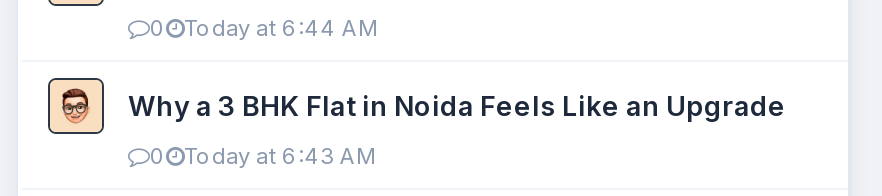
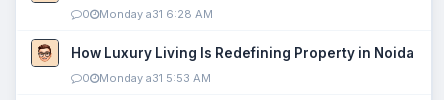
- 0 Today at 6:44 AM
+ 0 Monday a31 6:28 AM

- Why a 3 BHK Flat in Noida Feels Like an Upgrade
+ How Luxury Living Is Redefining Property in Noida

- 0 Today at 6:43 AM
+ 0 Monday a31 5:53 AM
